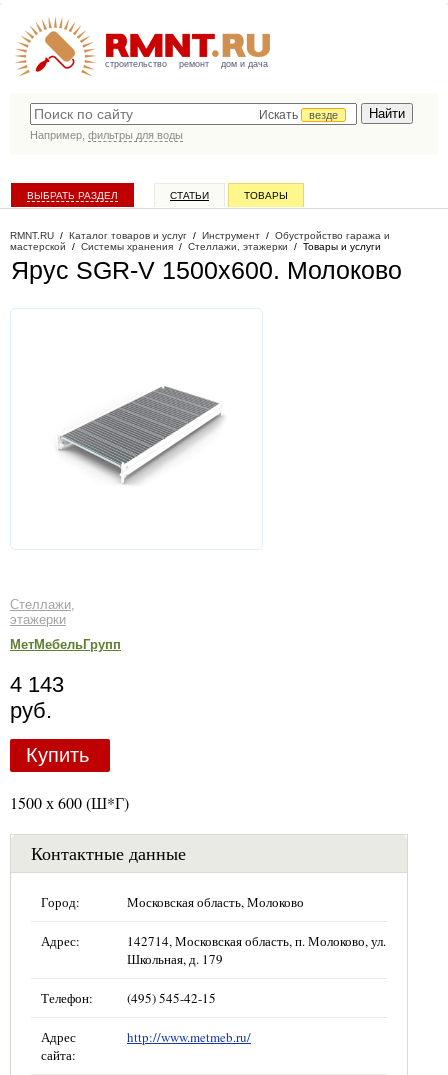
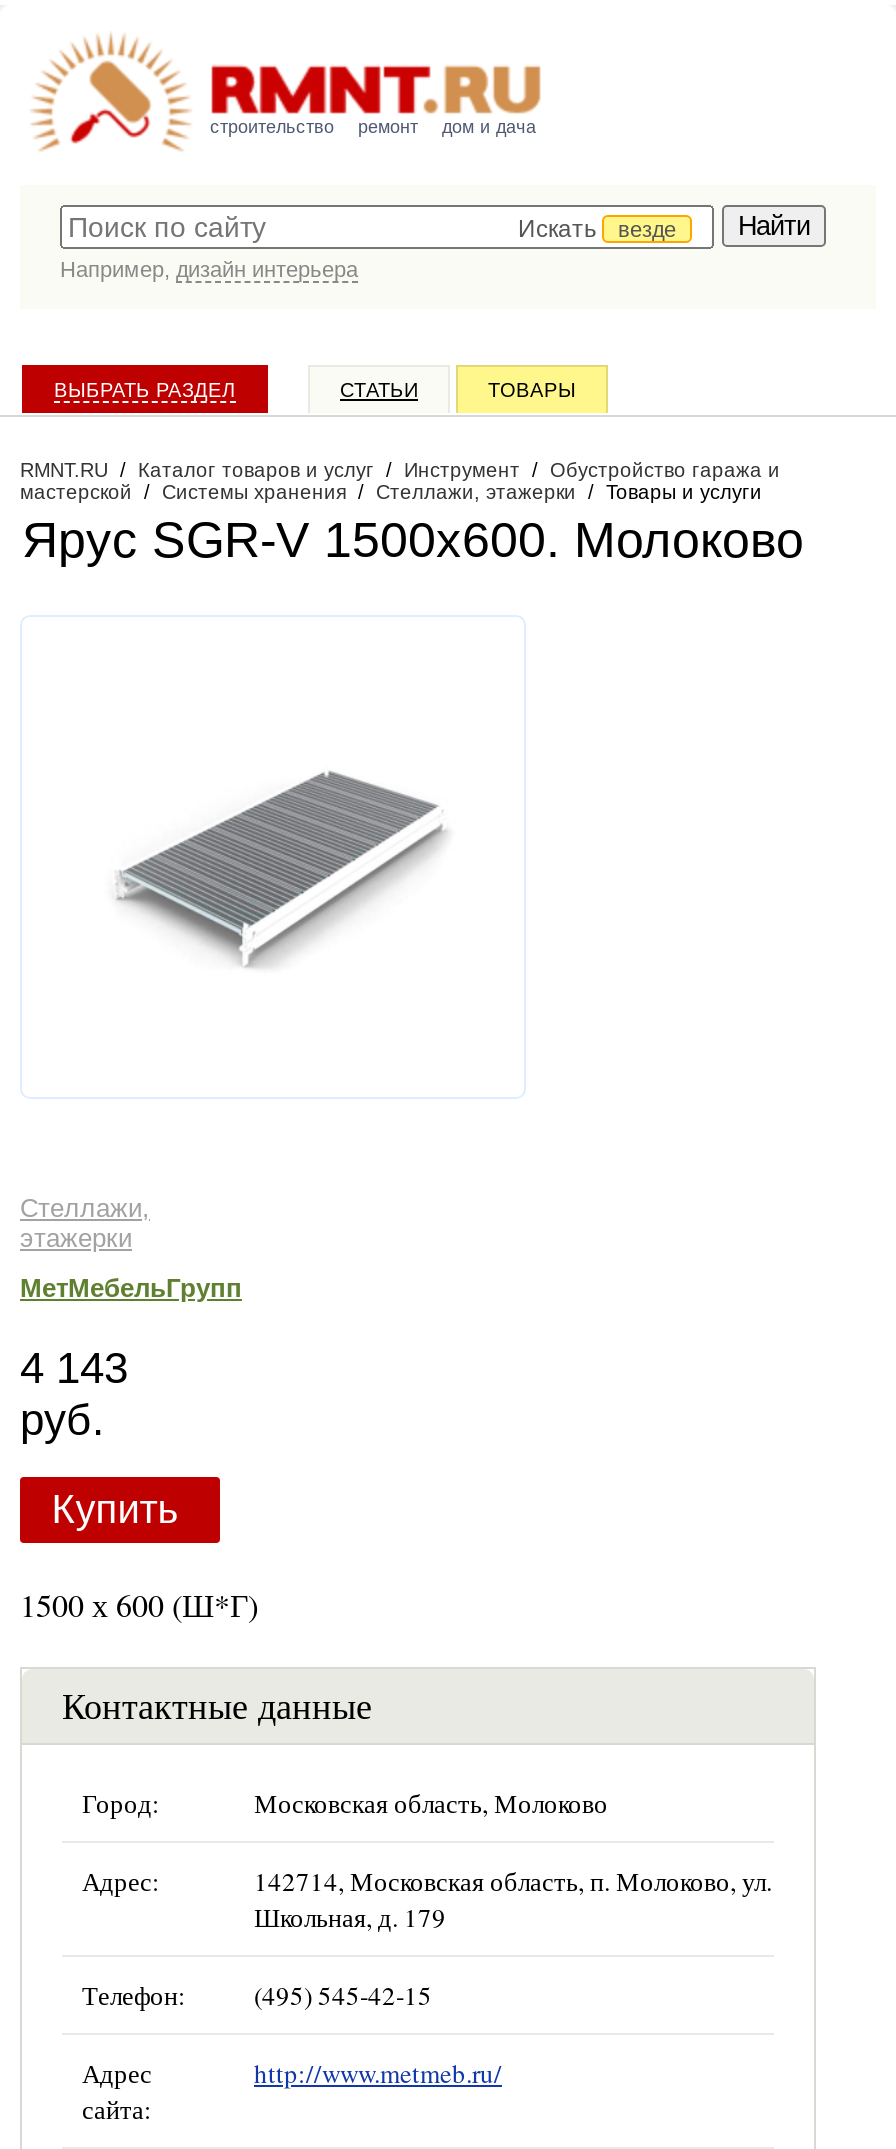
- Например, фильтры для воды
+ Например, дизайн интерьера
